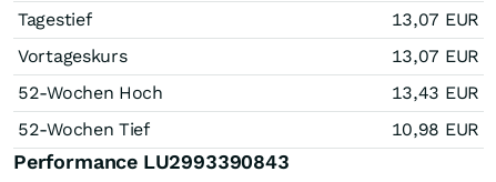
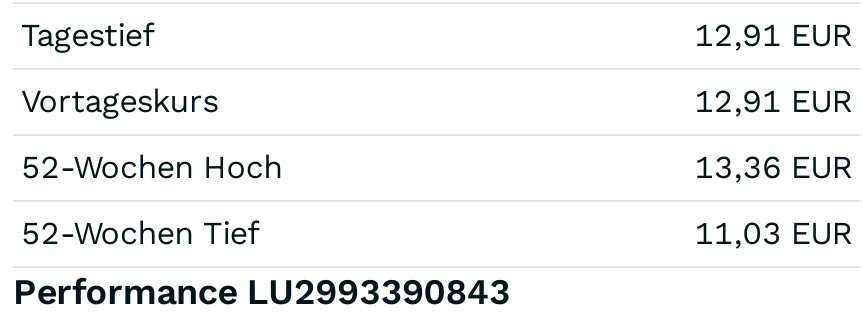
- 13,07 EUR
+ 12,91 EUR

- 13,07 EUR
+ 12,91 EUR

- 13,43 EUR
+ 13,36 EUR

- 10,98 EUR
+ 11,03 EUR
